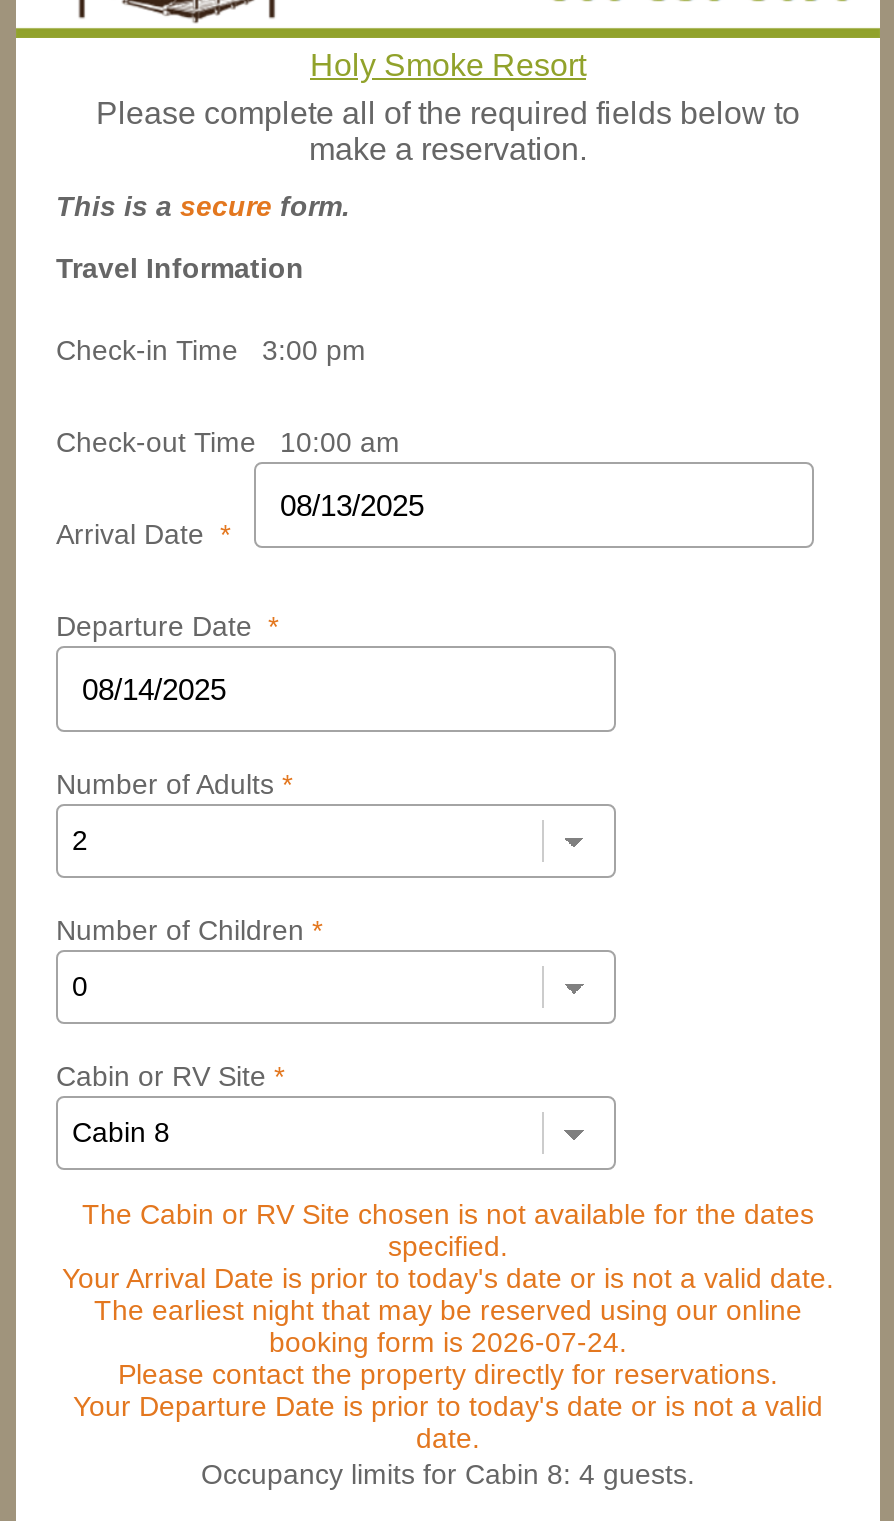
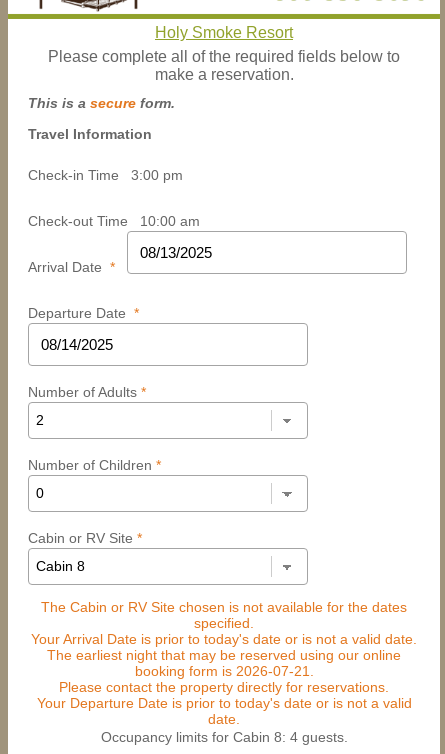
- booking form is 2026-07-24.
+ booking form is 2026-07-21.
